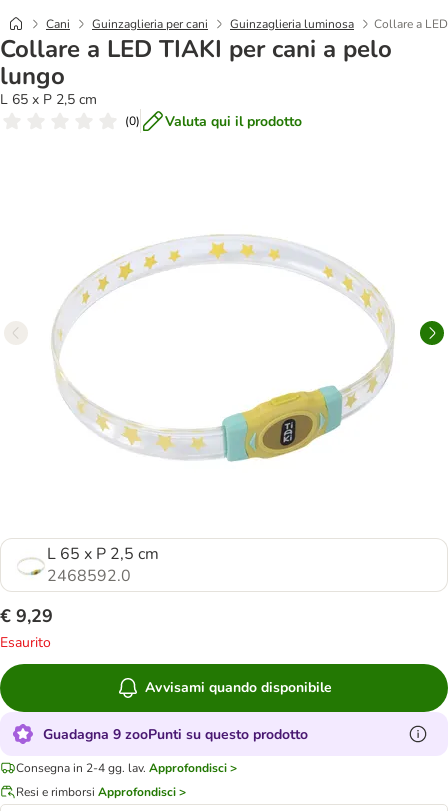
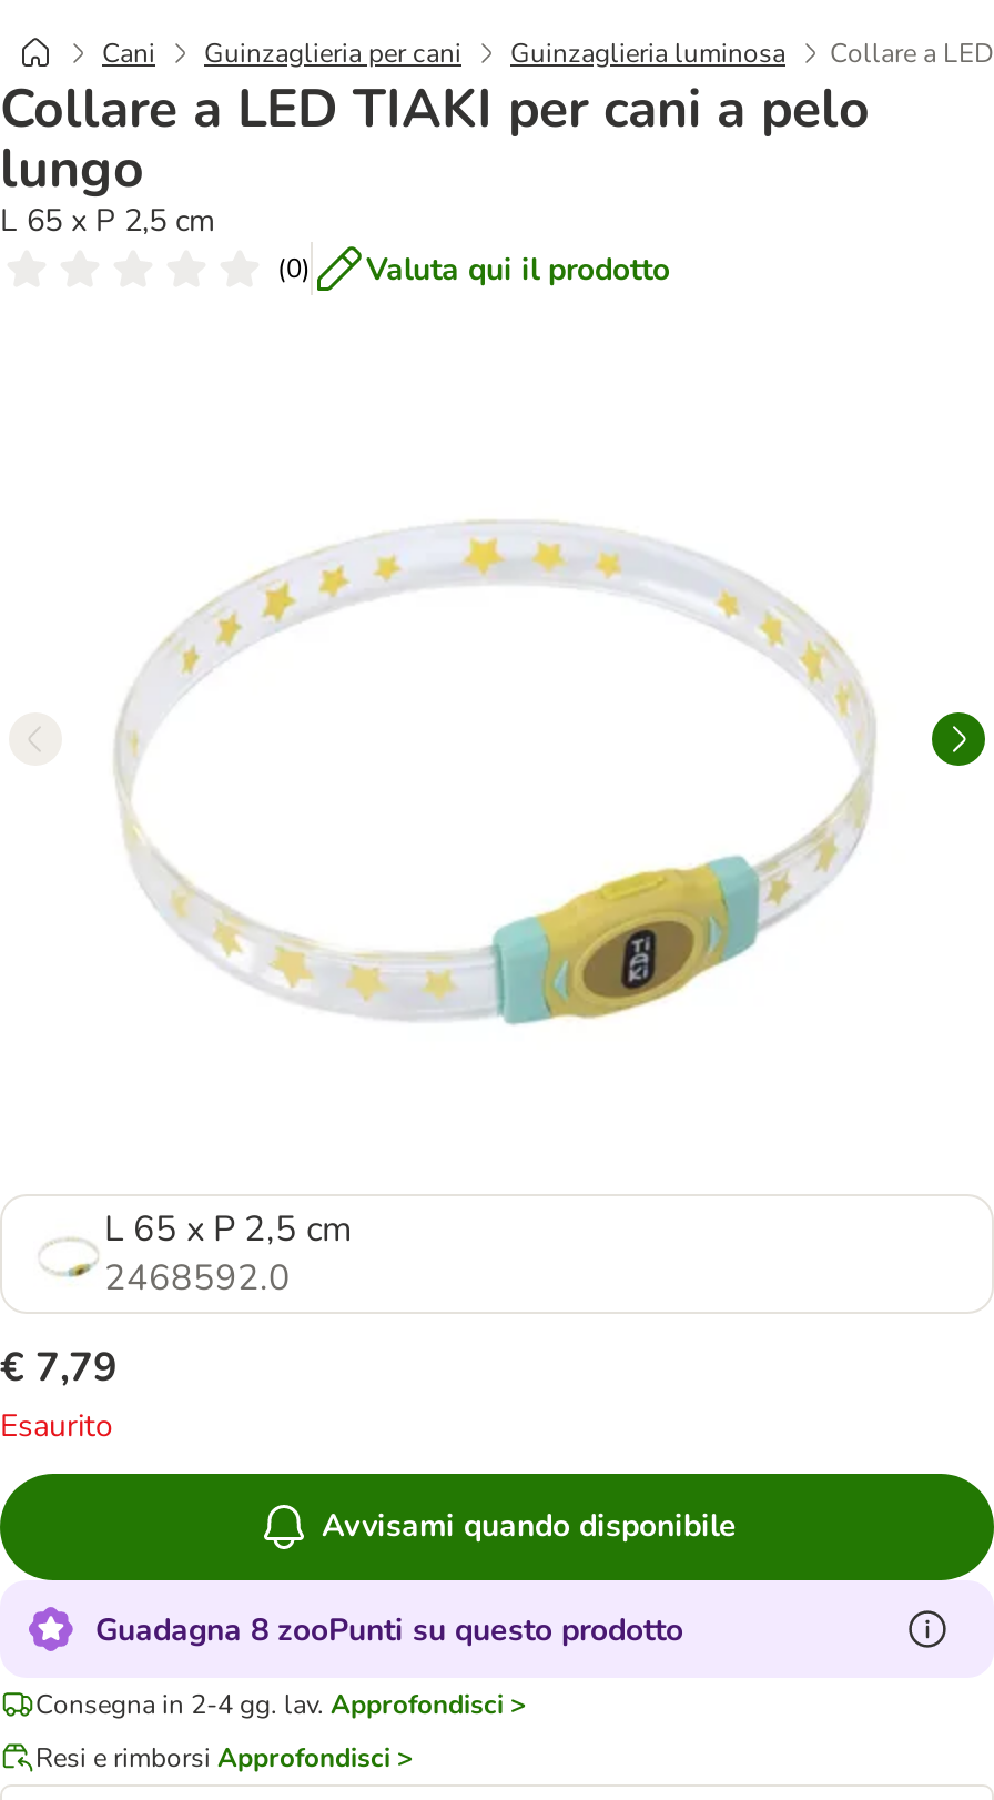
- € 9,29
+ € 7,79

- Guadagna 9 zooPunti su questo prodotto
+ Guadagna 8 zooPunti su questo prodotto
